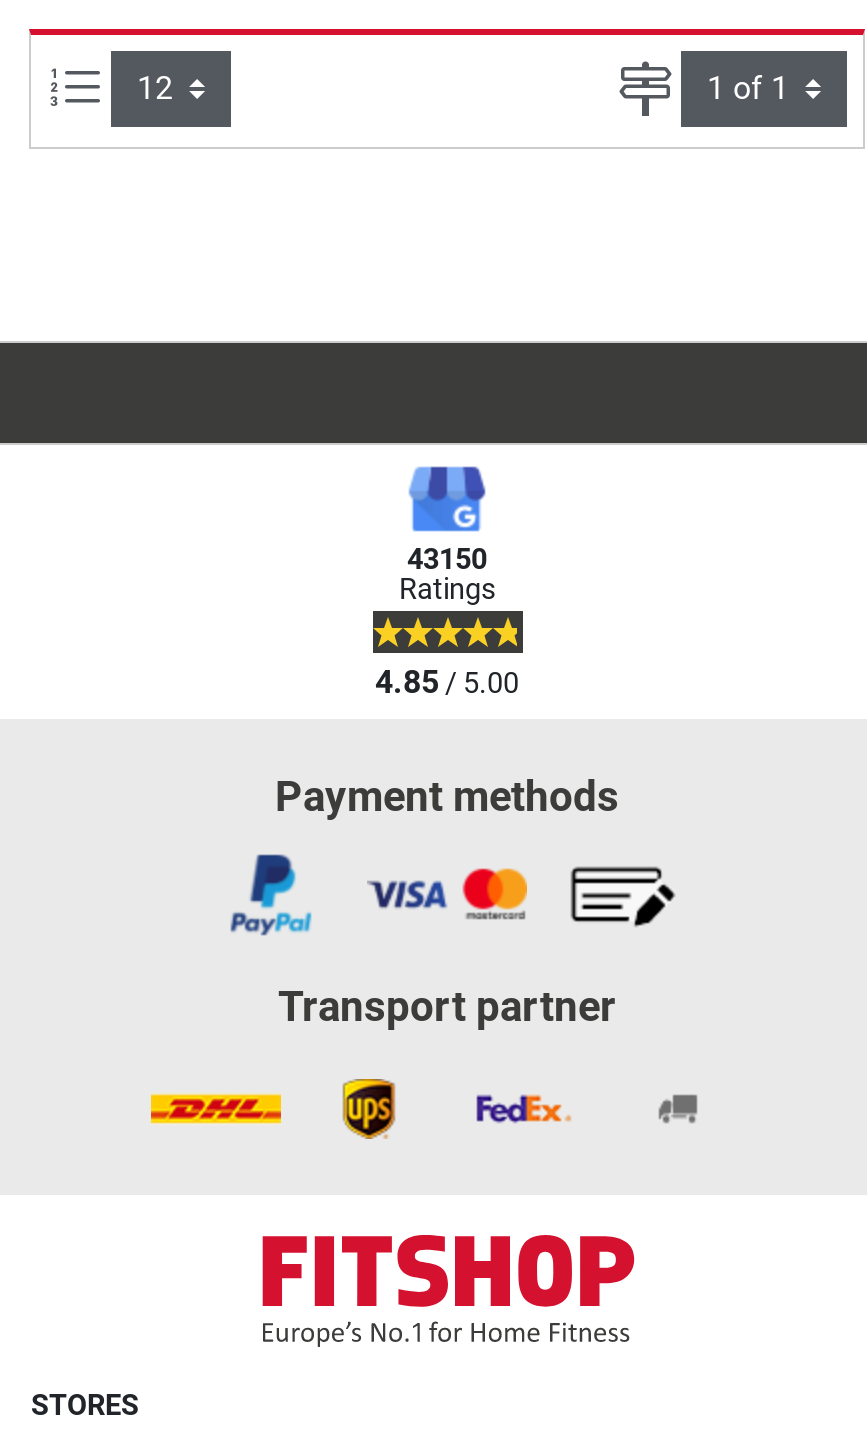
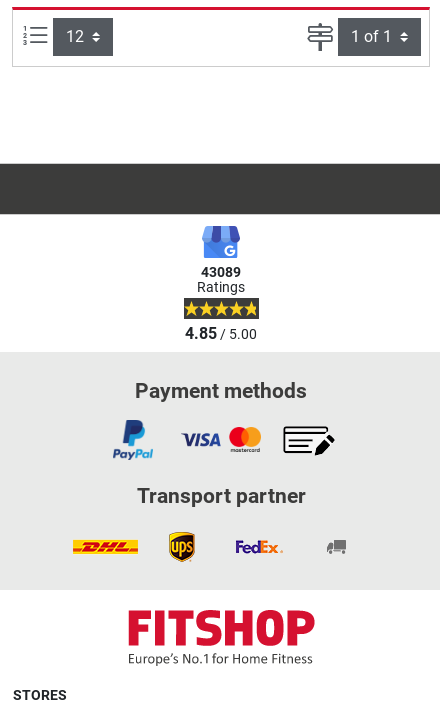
- 43150
+ 43089
